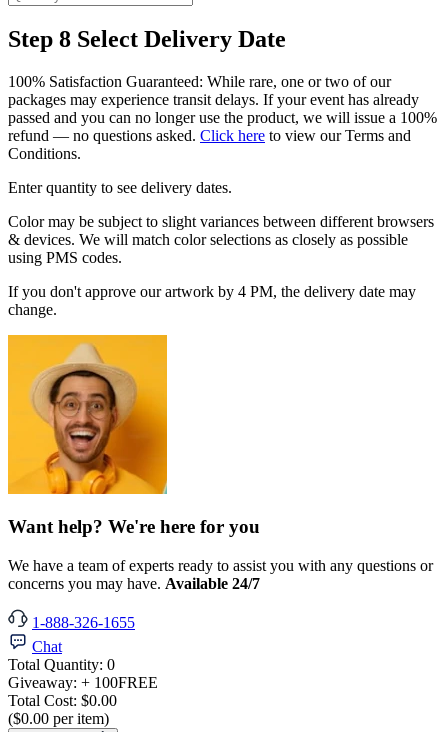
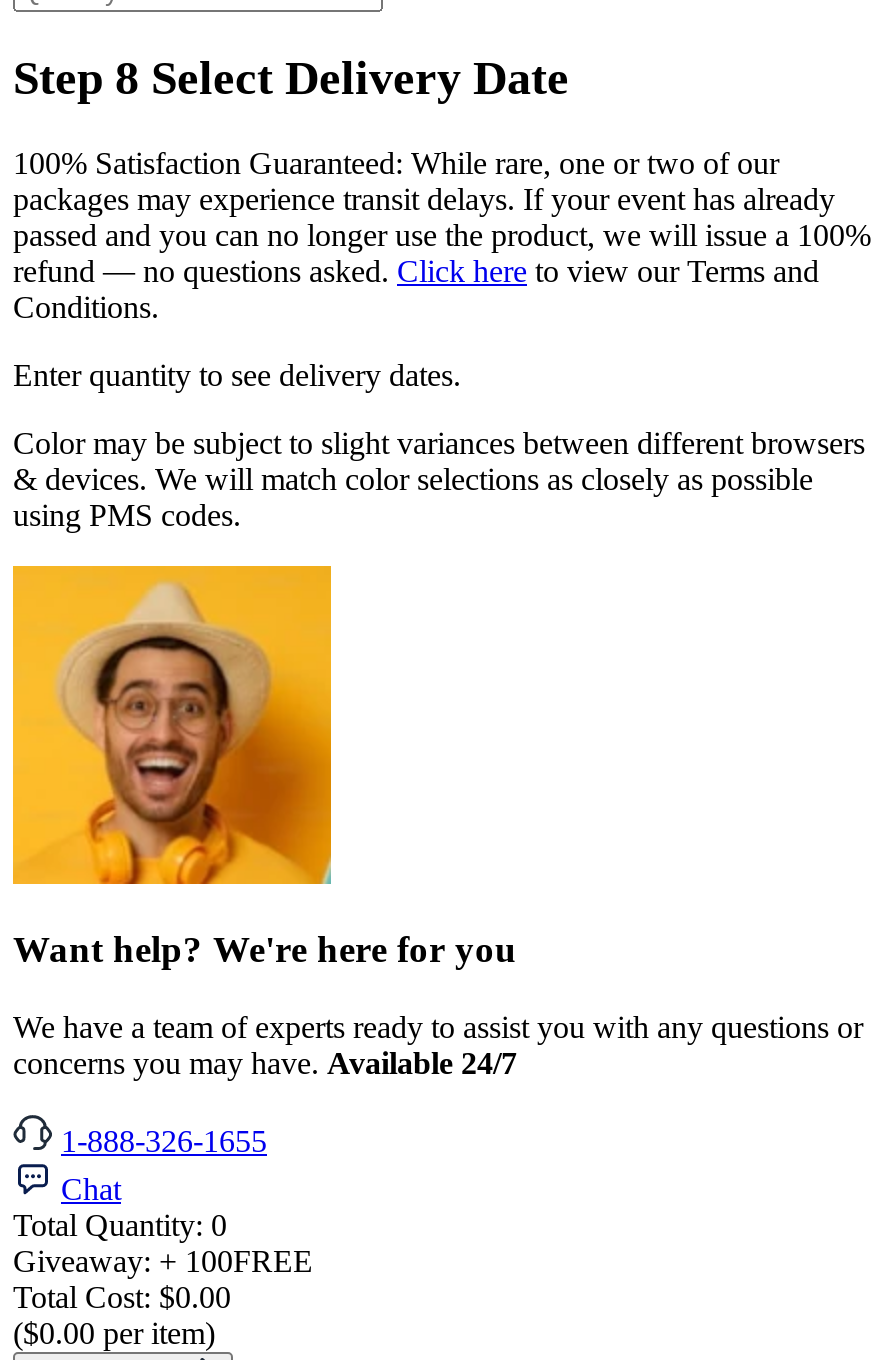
- If you don't approve our artwork by 4 PM, the delivery date may
- change.
